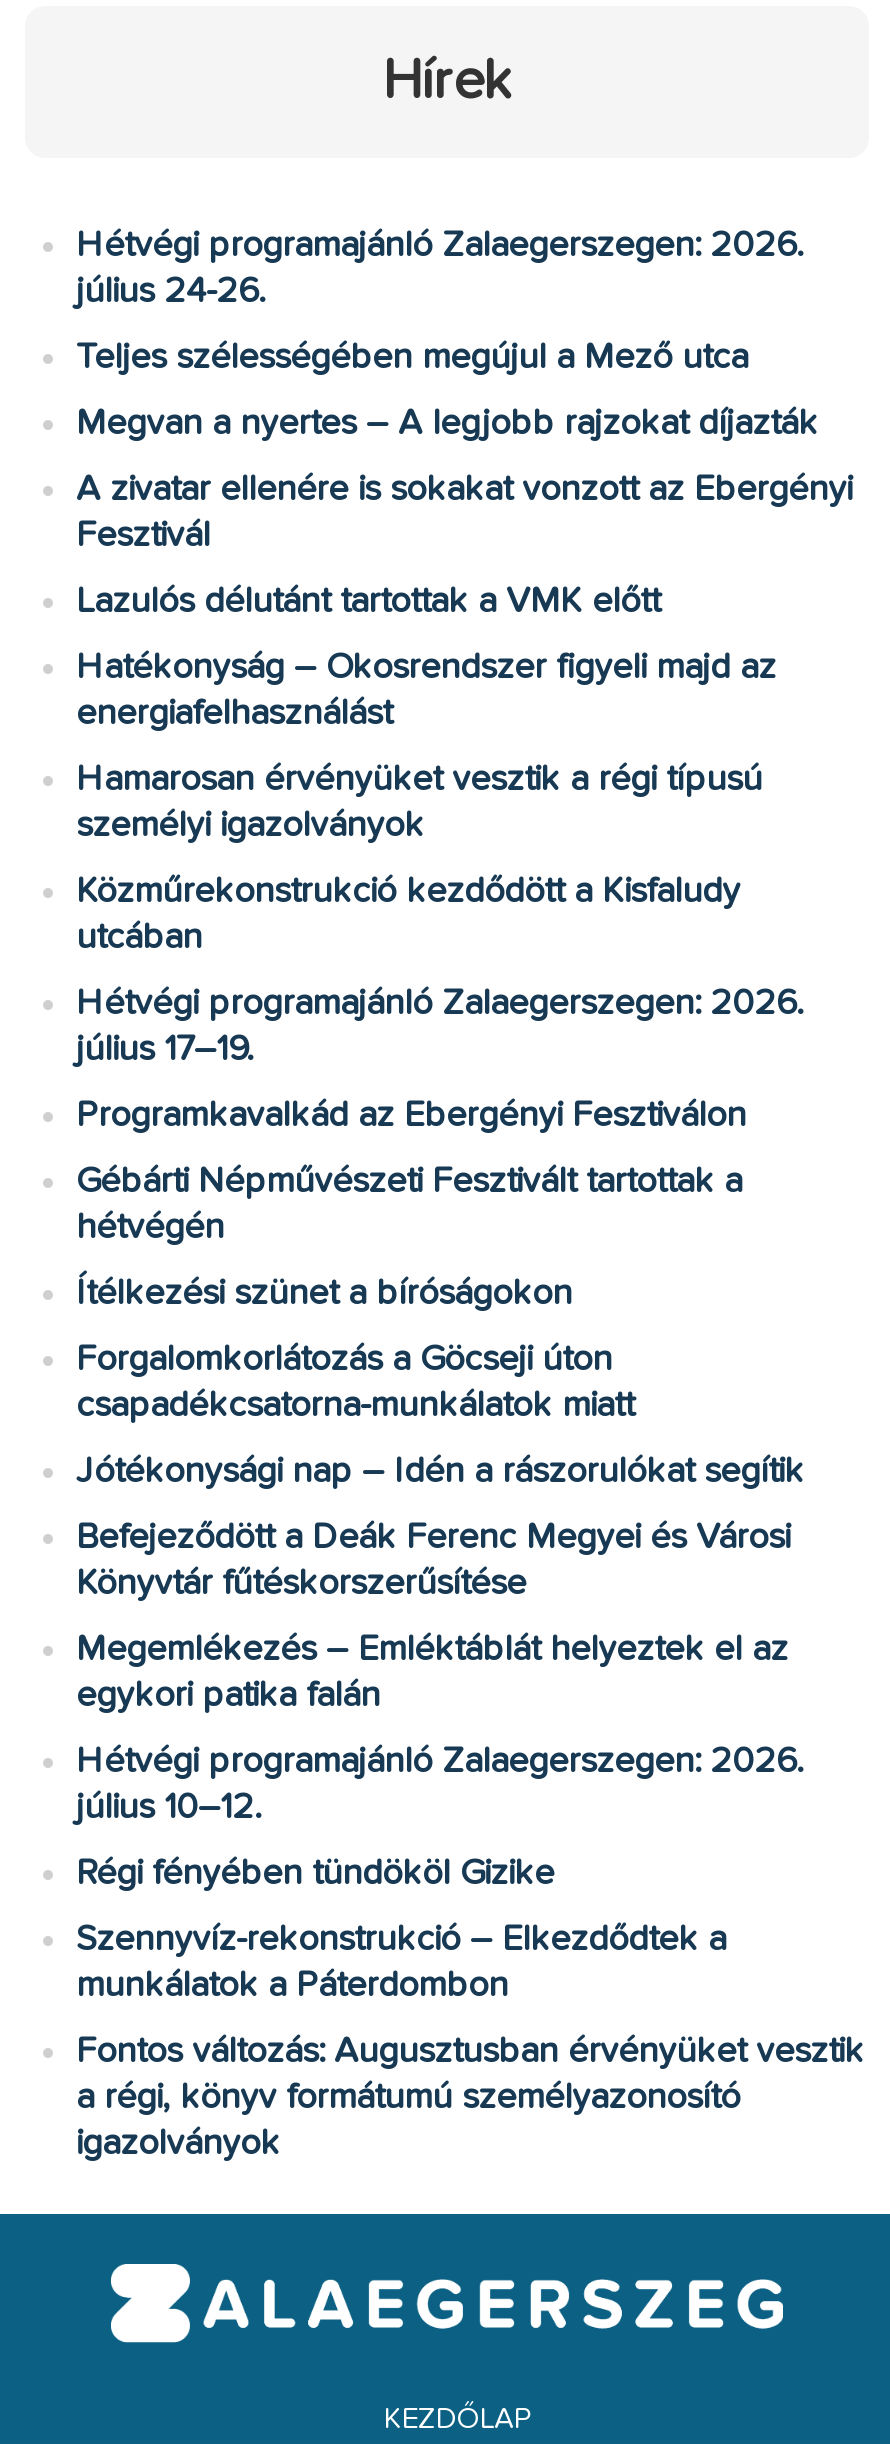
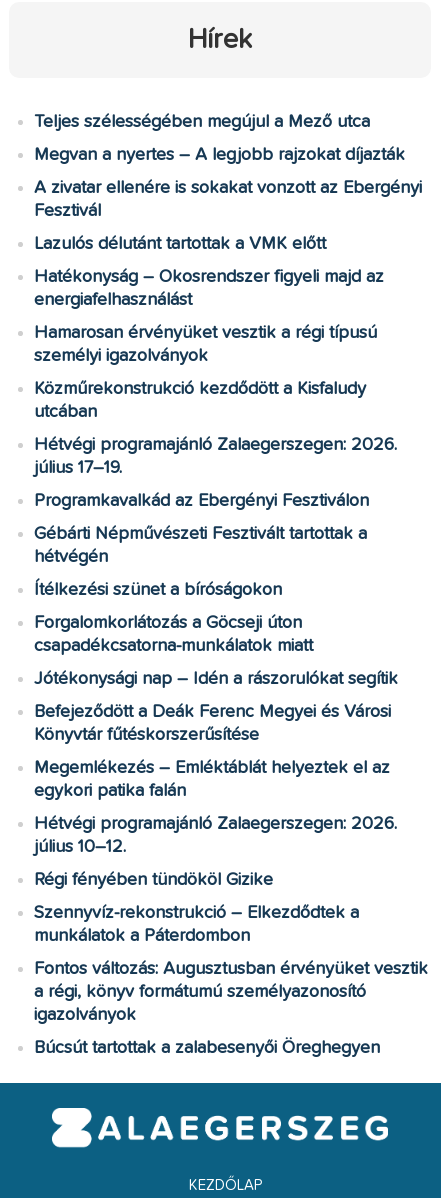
- Hétvégi programajánló Zalaegerszegen: 2026.
- július 24-26.

moved up: Teljes szélességében megújul a Mező utca | Megvan a nyertes – A legjobb rajzokat díjazták | A zivatar ellenére is sokakat vonzott az Ebergényi | ... | a régi, könyv formátumú személyazonosító | igazolványok

+ Búcsút tartottak a zalabesenyői Öreghegyen
